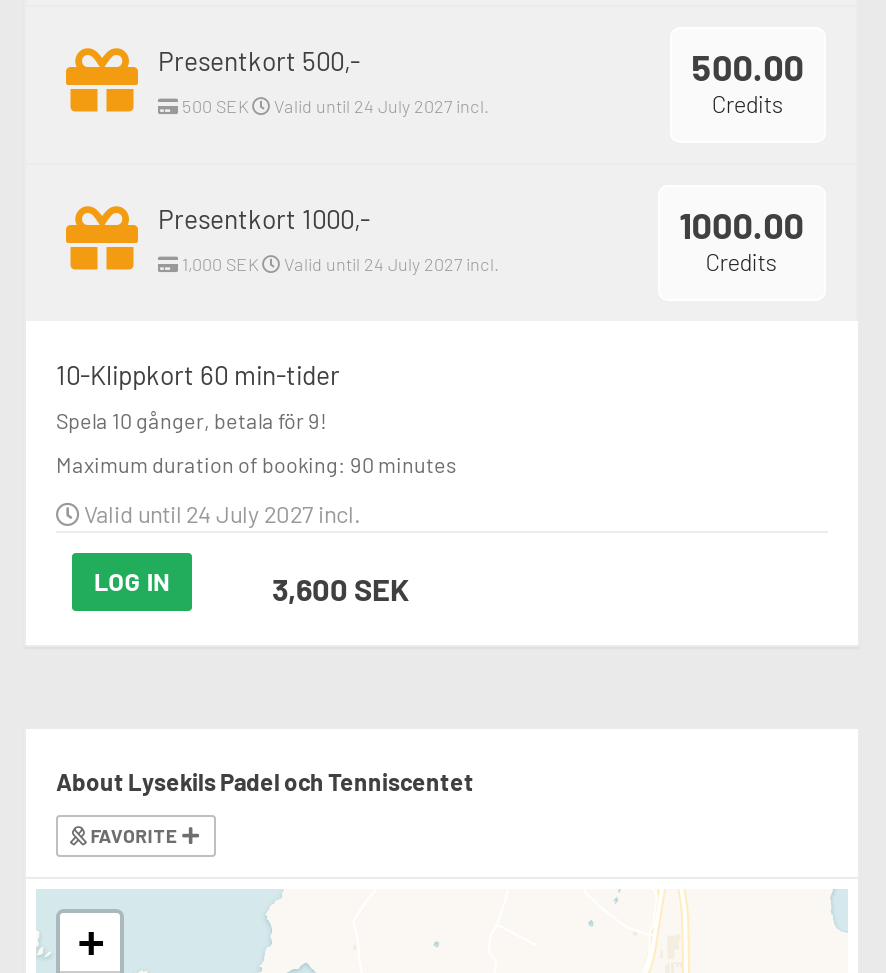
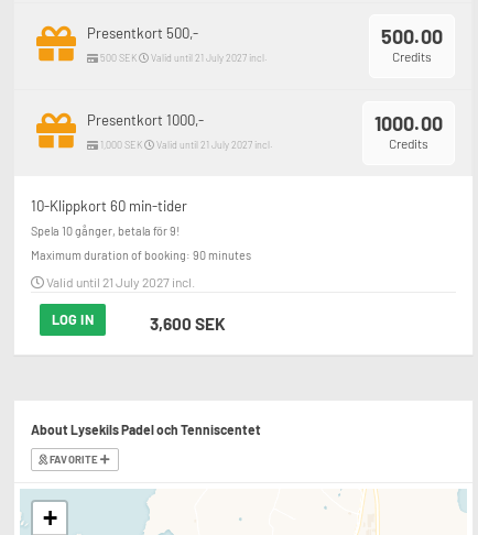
- Valid until 24 July 2027 incl.
+ Valid until 21 July 2027 incl.

- Valid until 24 July 2027 incl.
+ Valid until 21 July 2027 incl.

- Valid until 24 July 2027 incl.
+ Valid until 21 July 2027 incl.
